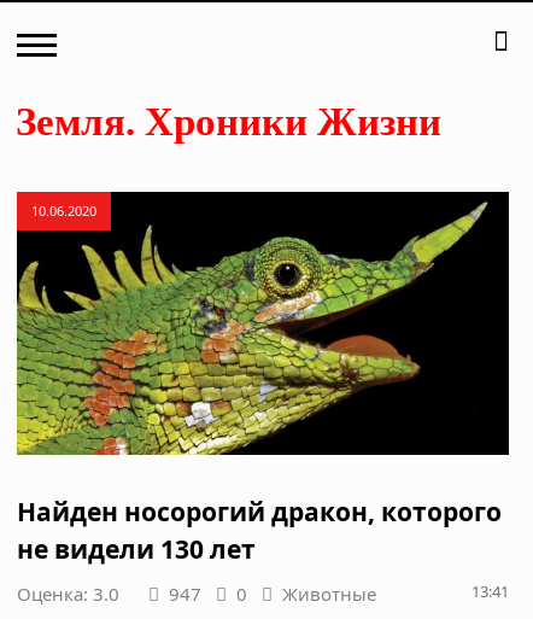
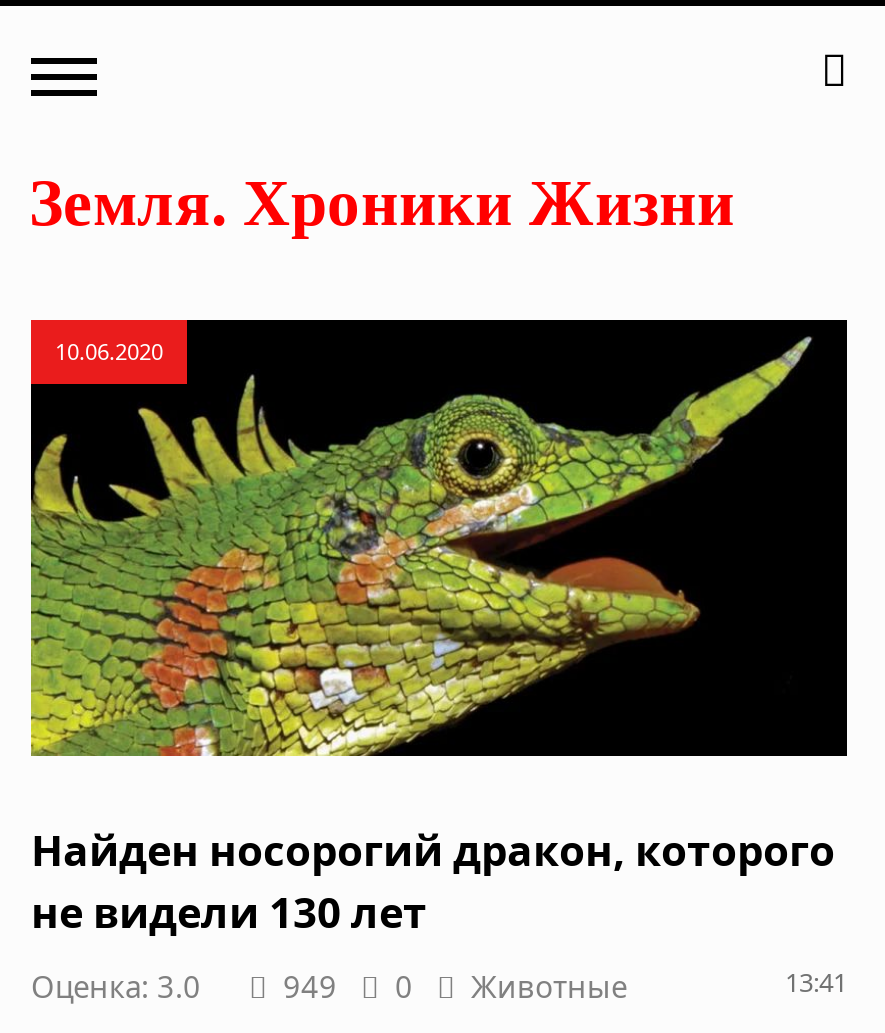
- Оценка: 3.0 947 0 Животные
+ Оценка: 3.0 949 0 Животные
